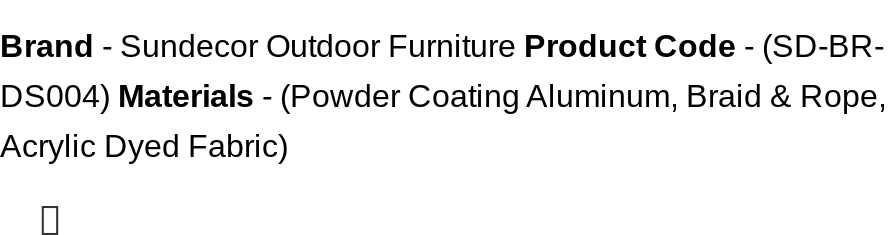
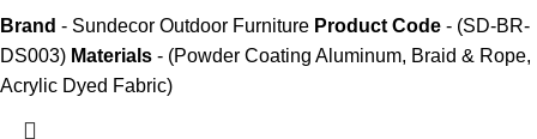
- DS004) Materials - (Powder Coating Aluminum, Braid & Rope,
+ DS003) Materials - (Powder Coating Aluminum, Braid & Rope,
